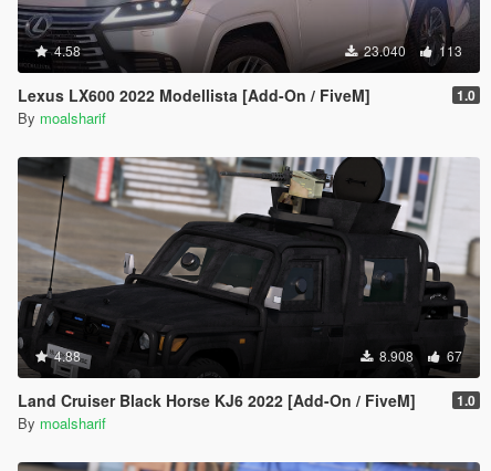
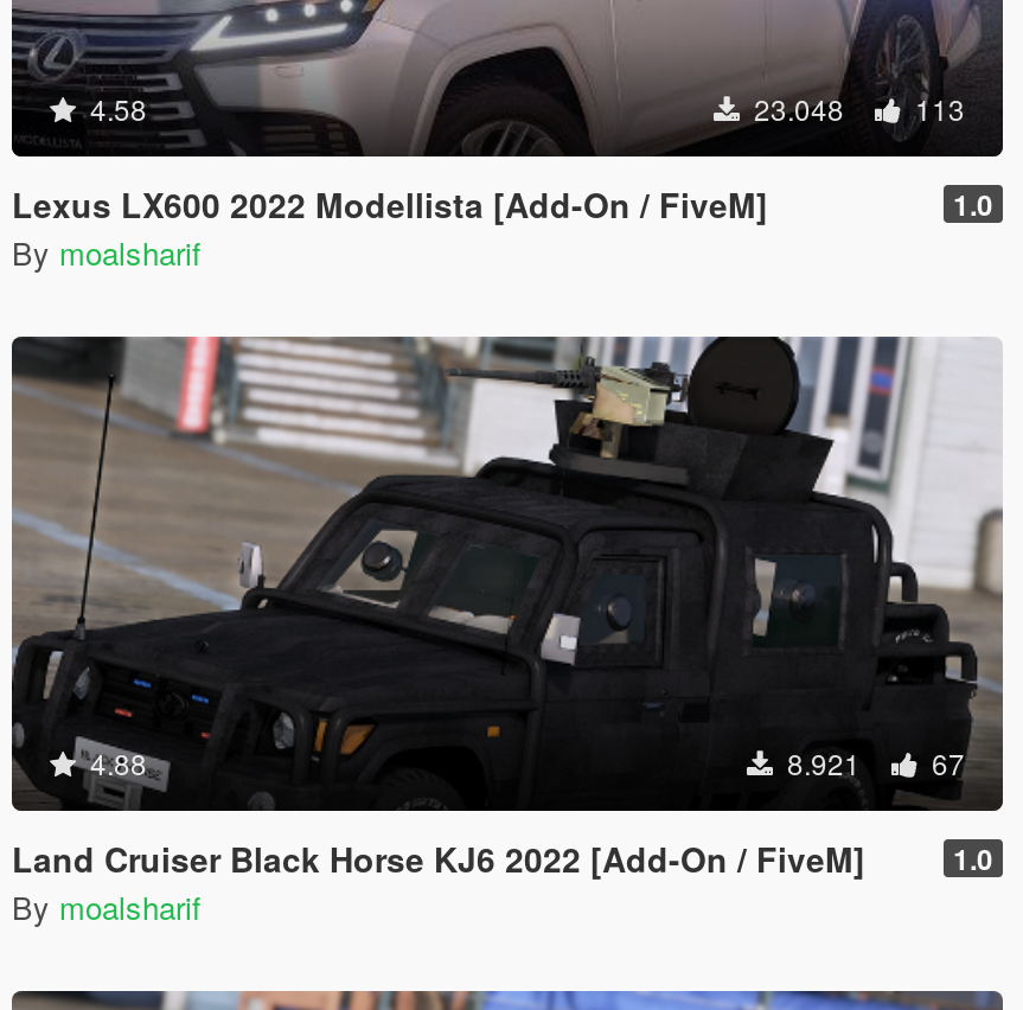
- 23.040 113
+ 23.048 113

- 8.908 67
+ 8.921 67
